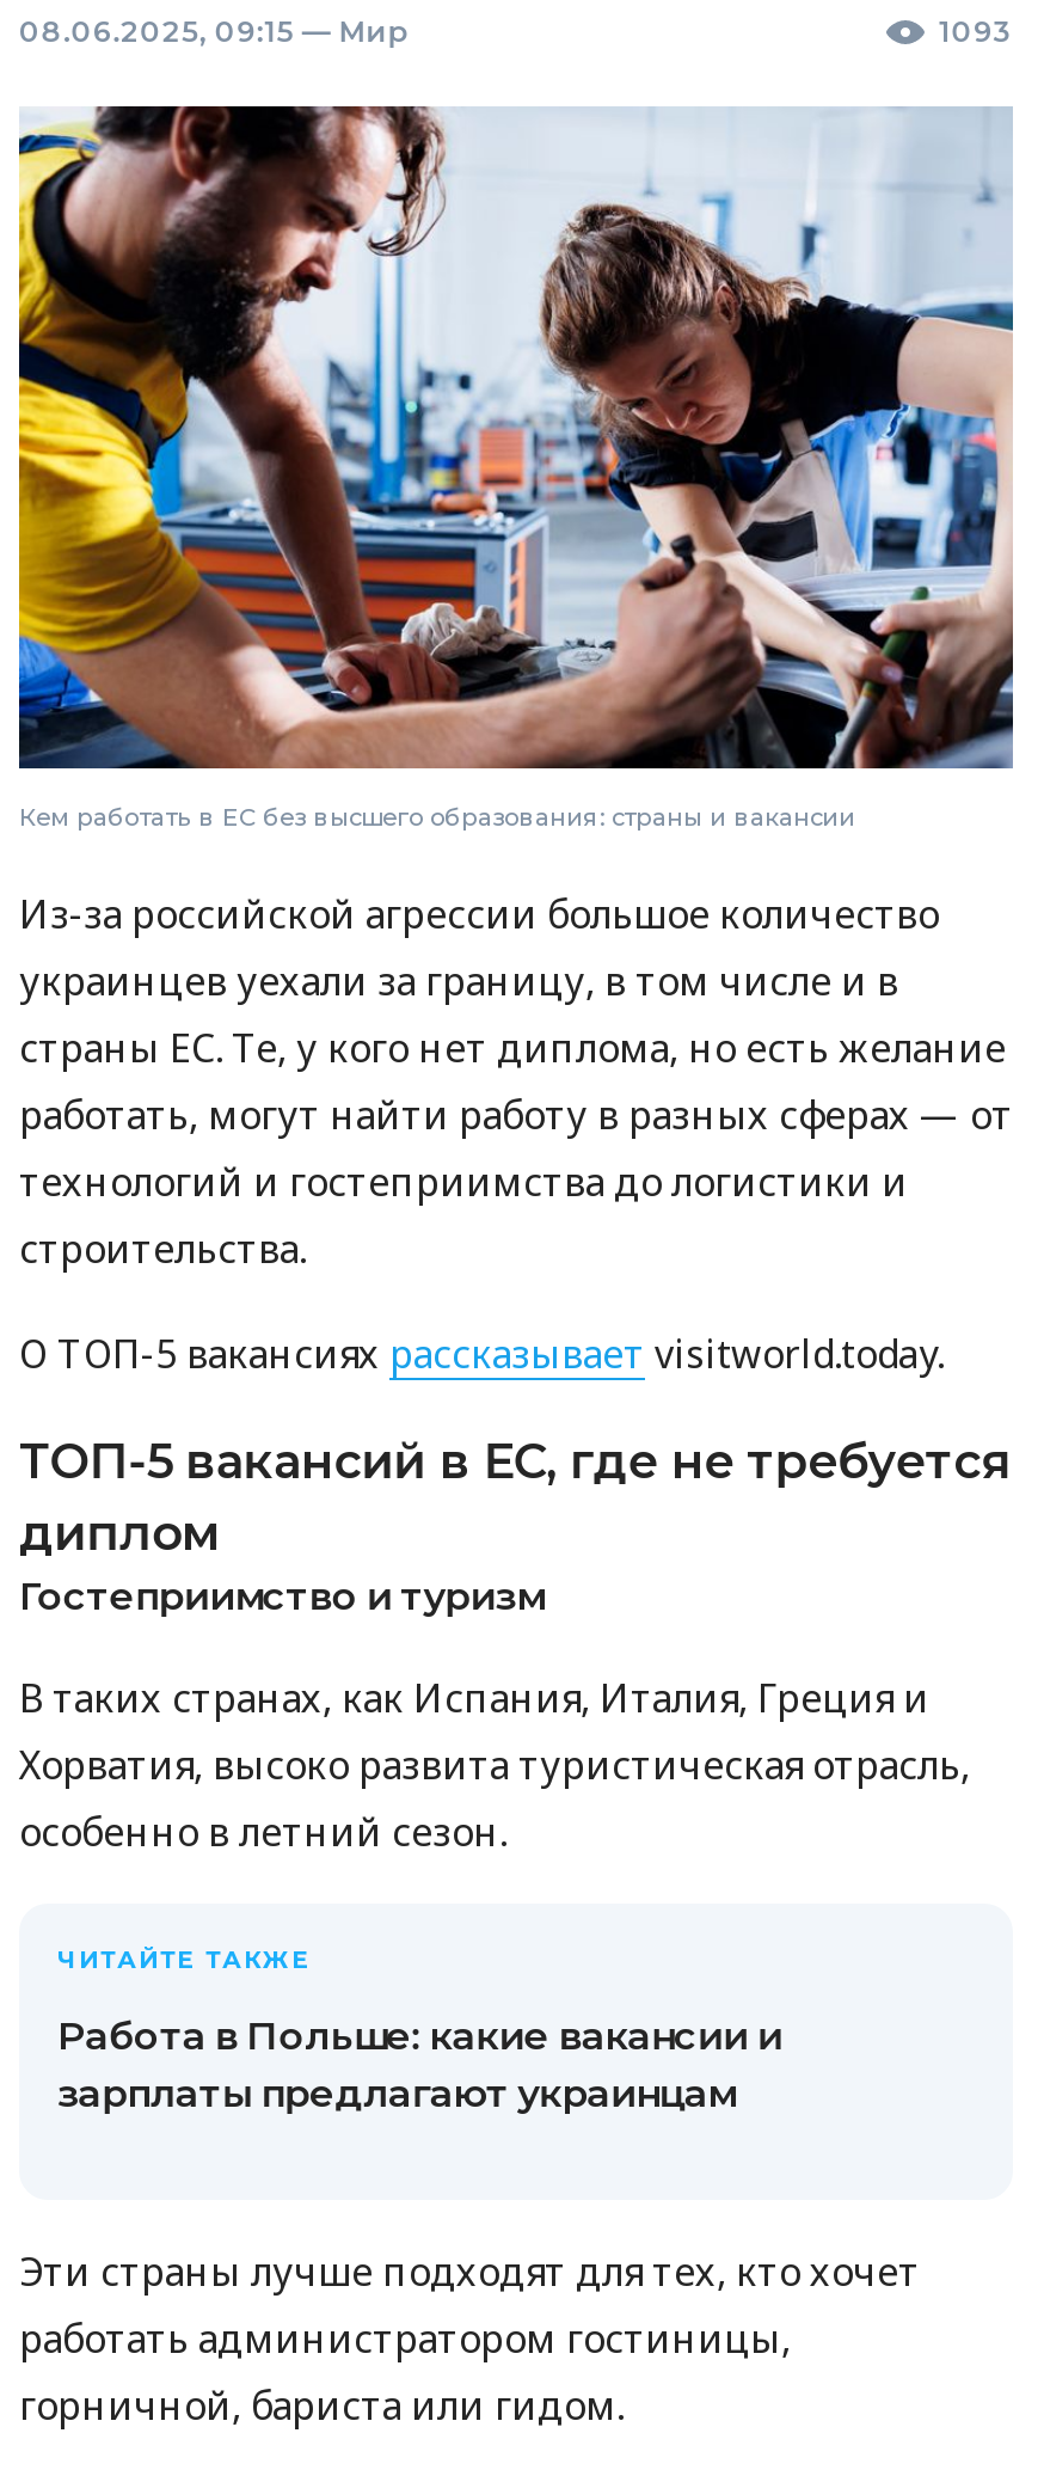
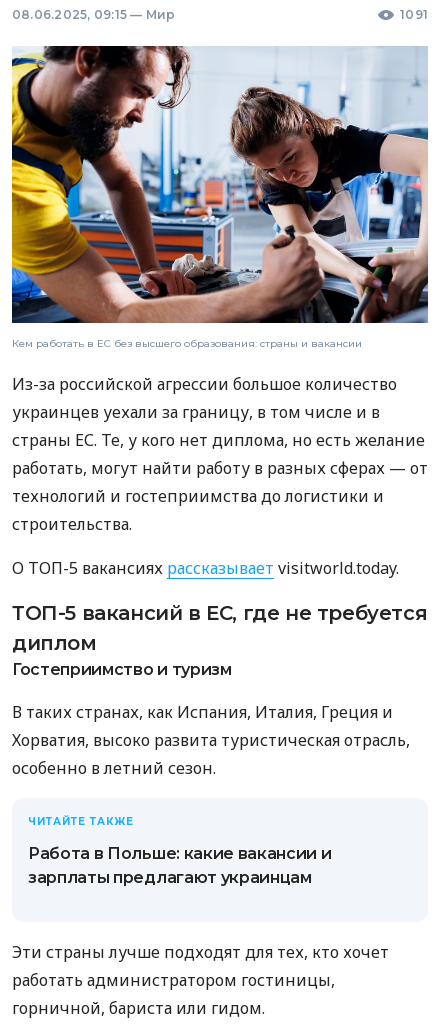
- 1093
+ 1091
